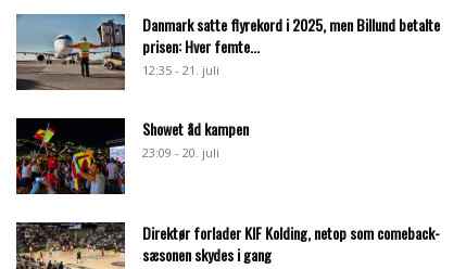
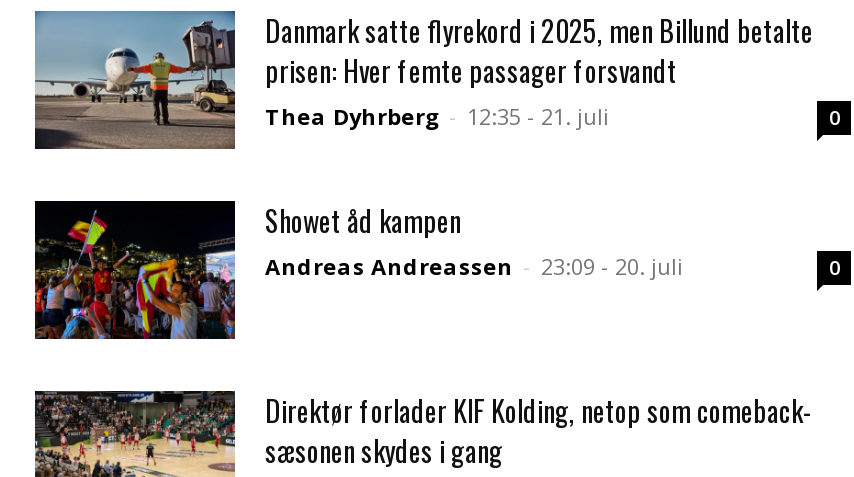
- prisen: Hver femte...
- 12:35 - 21. juli
+ prisen: Hver femte passager forsvandt
+ Thea Dyhrberg - 12:35 - 21. juli
+ 0

- 23:09 - 20. juli
+ Andreas Andreassen - 23:09 - 20. juli
+ 0
